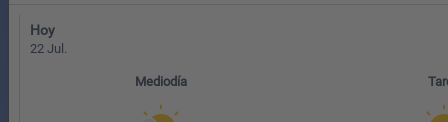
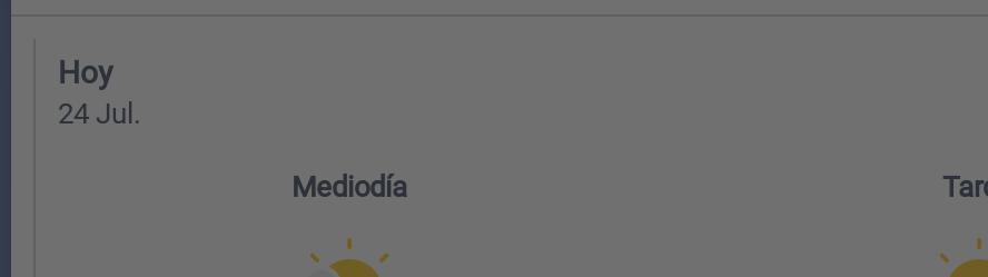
- 22 Jul.
+ 24 Jul.
